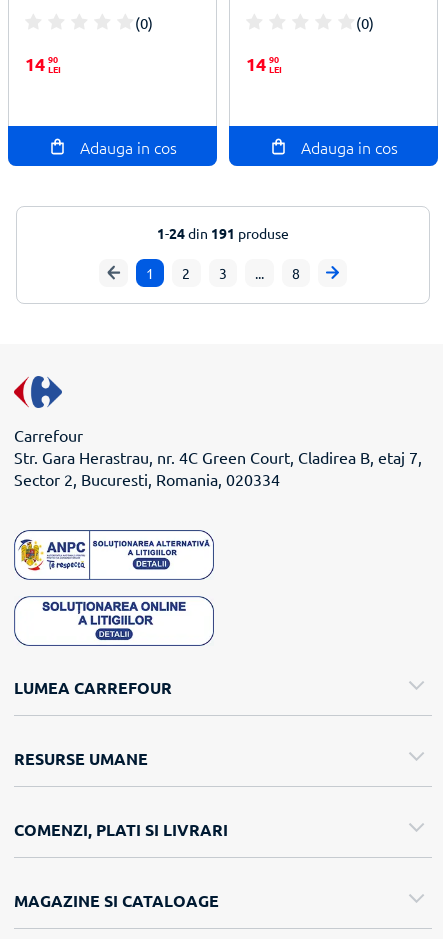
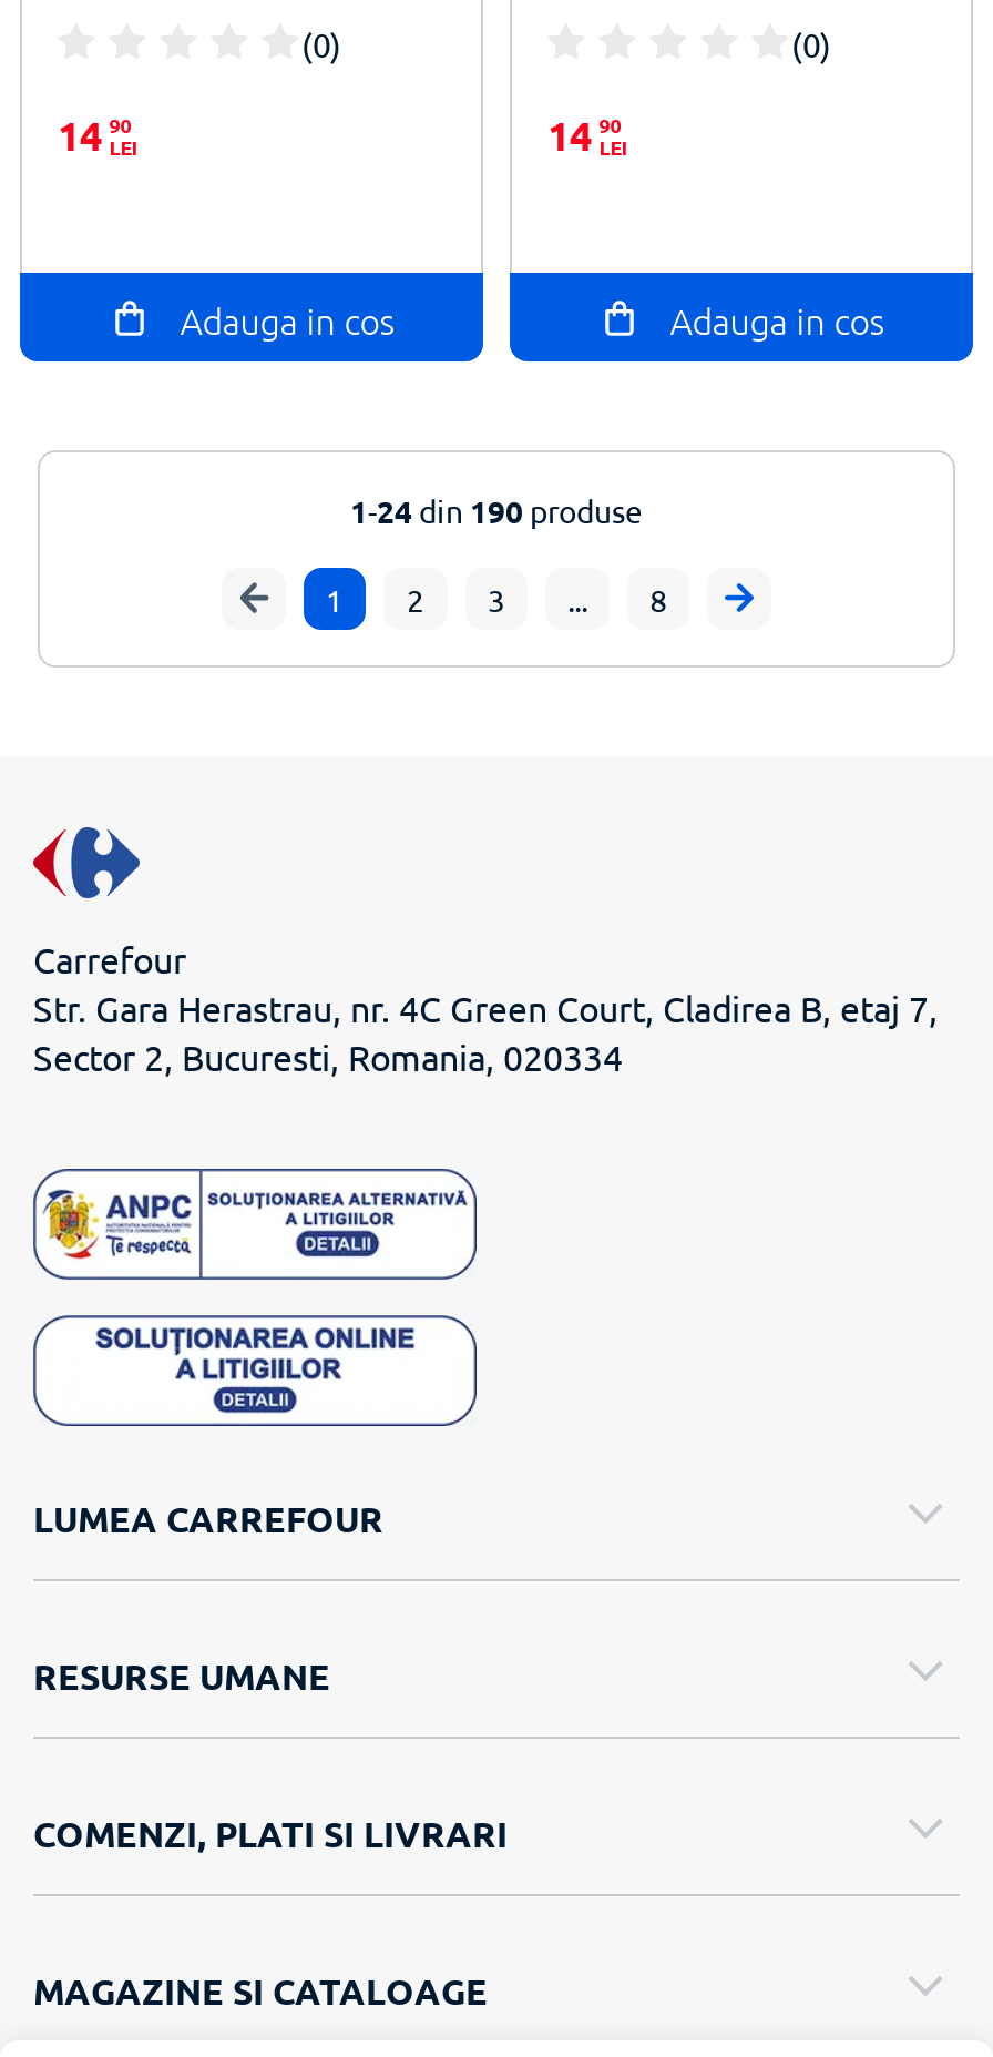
- 1-24 din 191 produse
+ 1-24 din 190 produse
